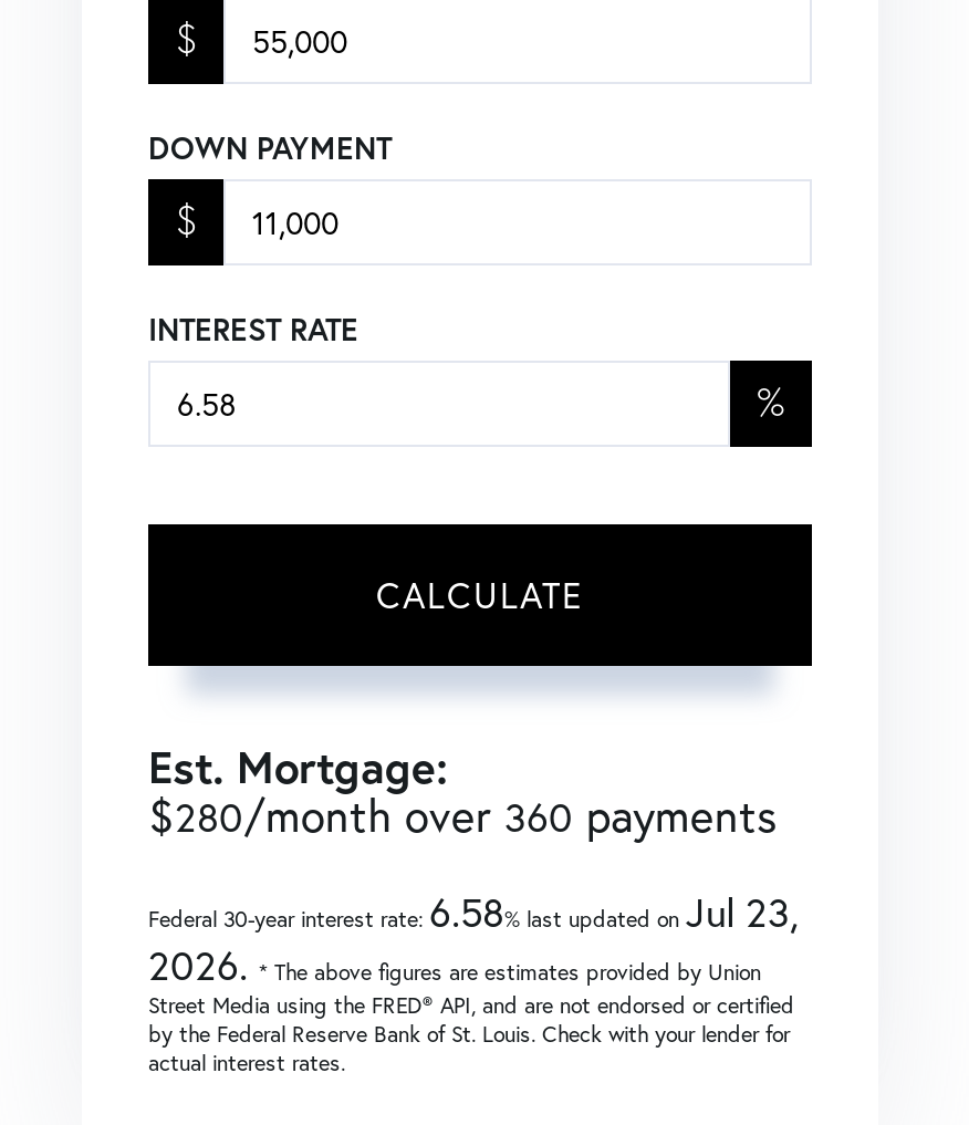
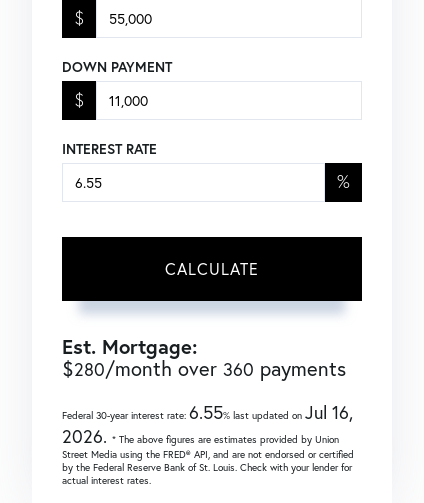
- Federal 30-year interest rate:6.58% last updated onJul 23,
+ Federal 30-year interest rate:6.55% last updated onJul 16,
